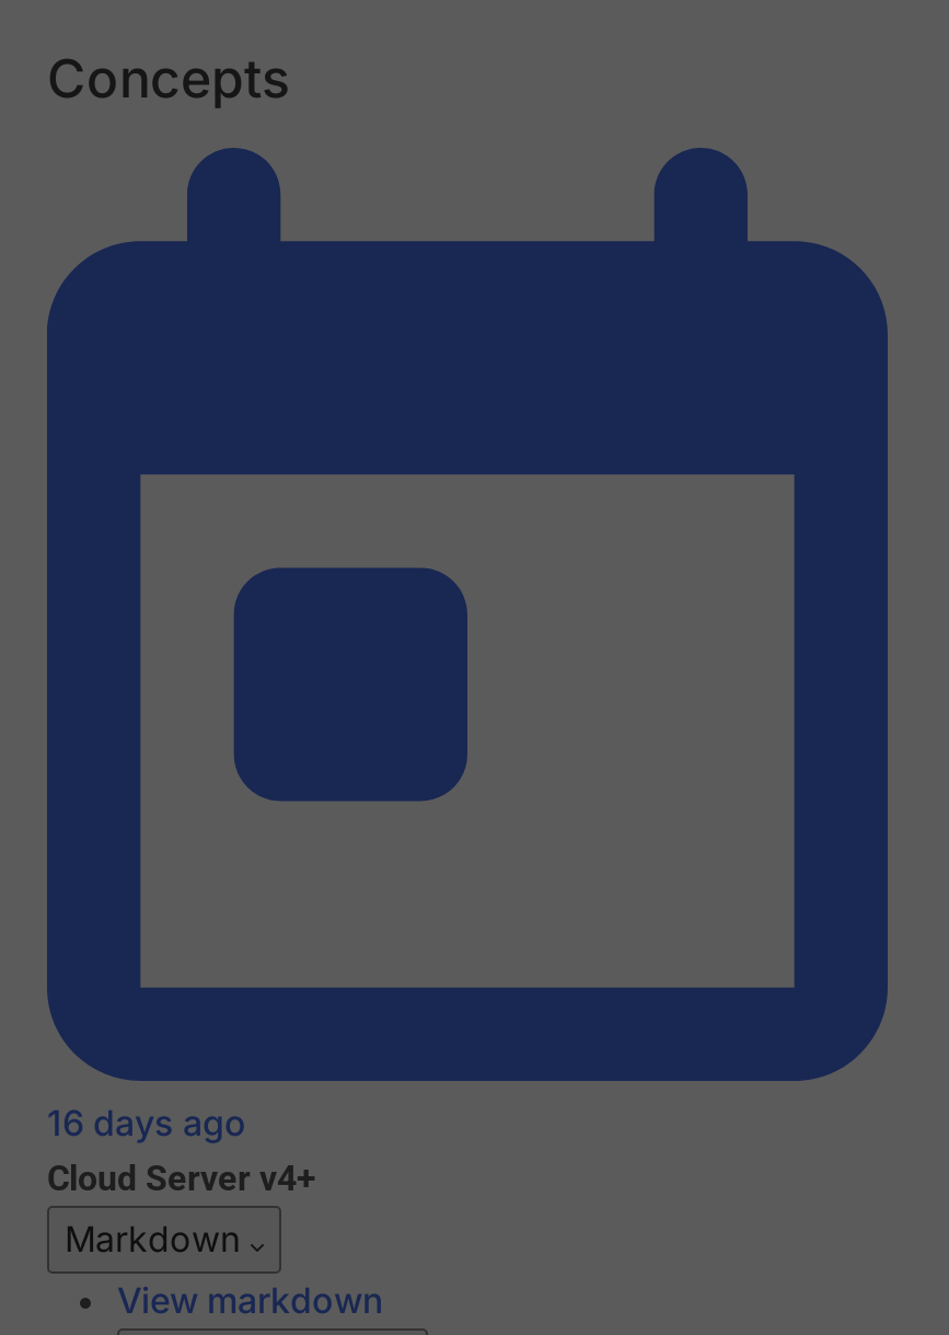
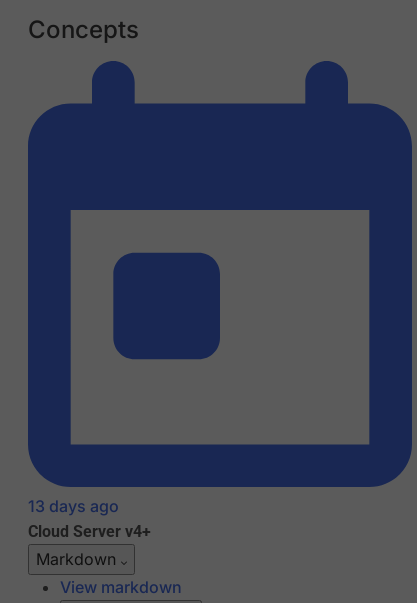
- 16 days ago
+ 13 days ago
